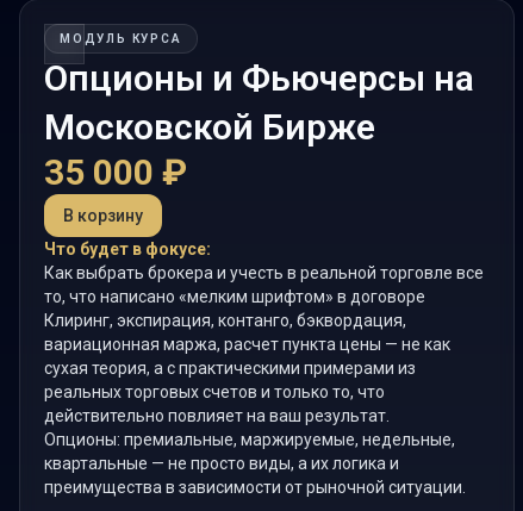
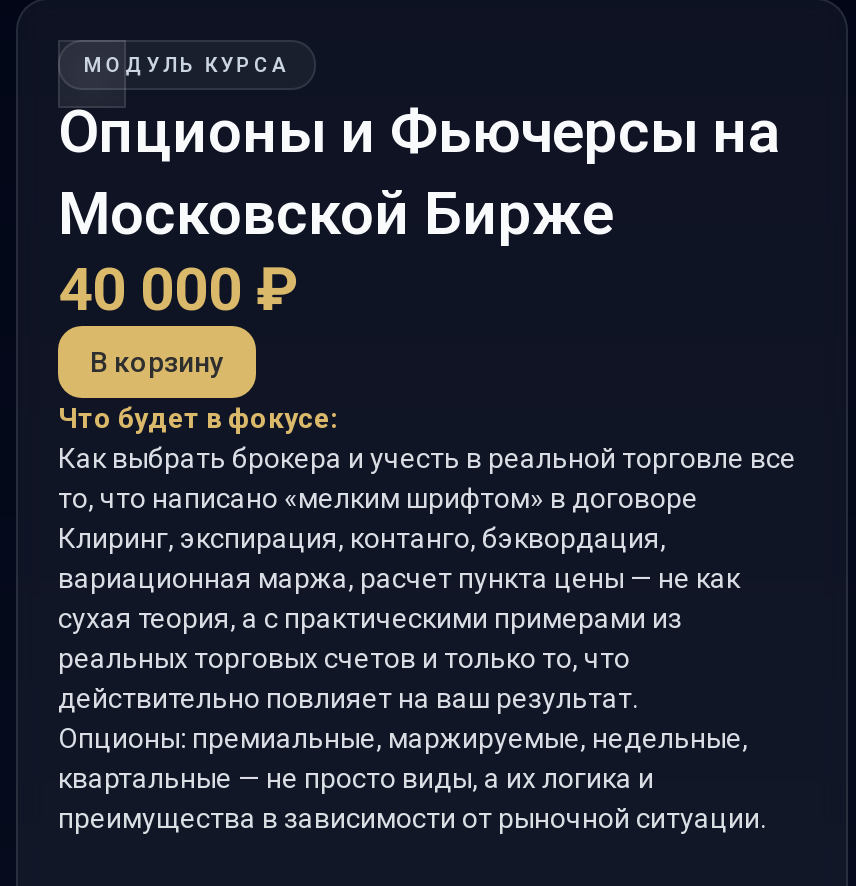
- 35 000 ₽
+ 40 000 ₽
